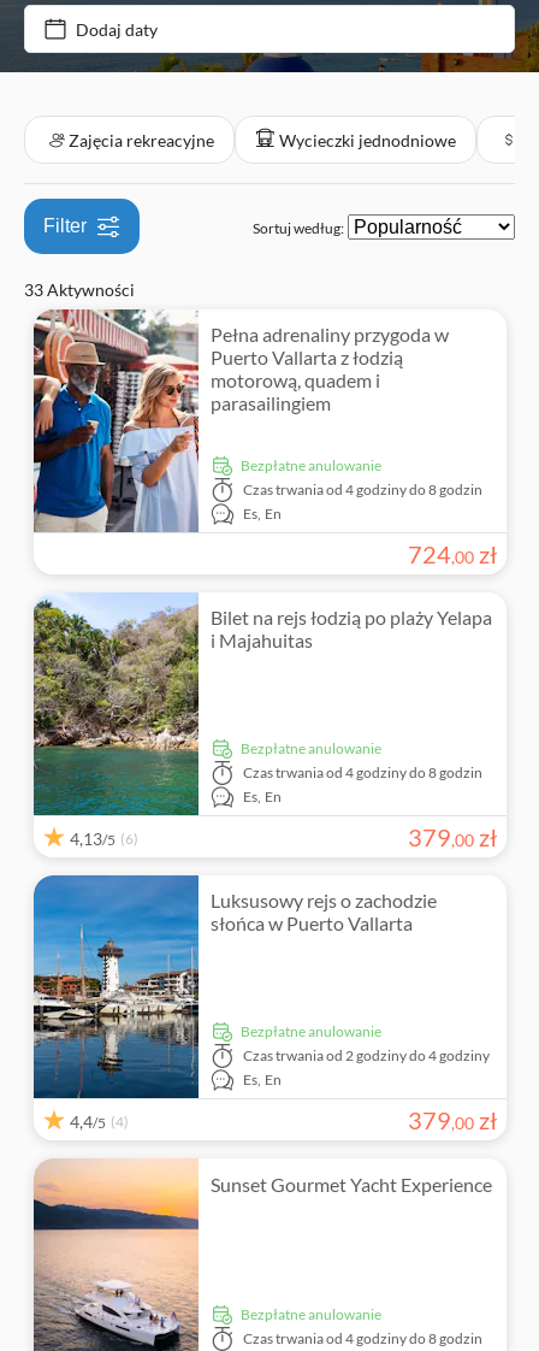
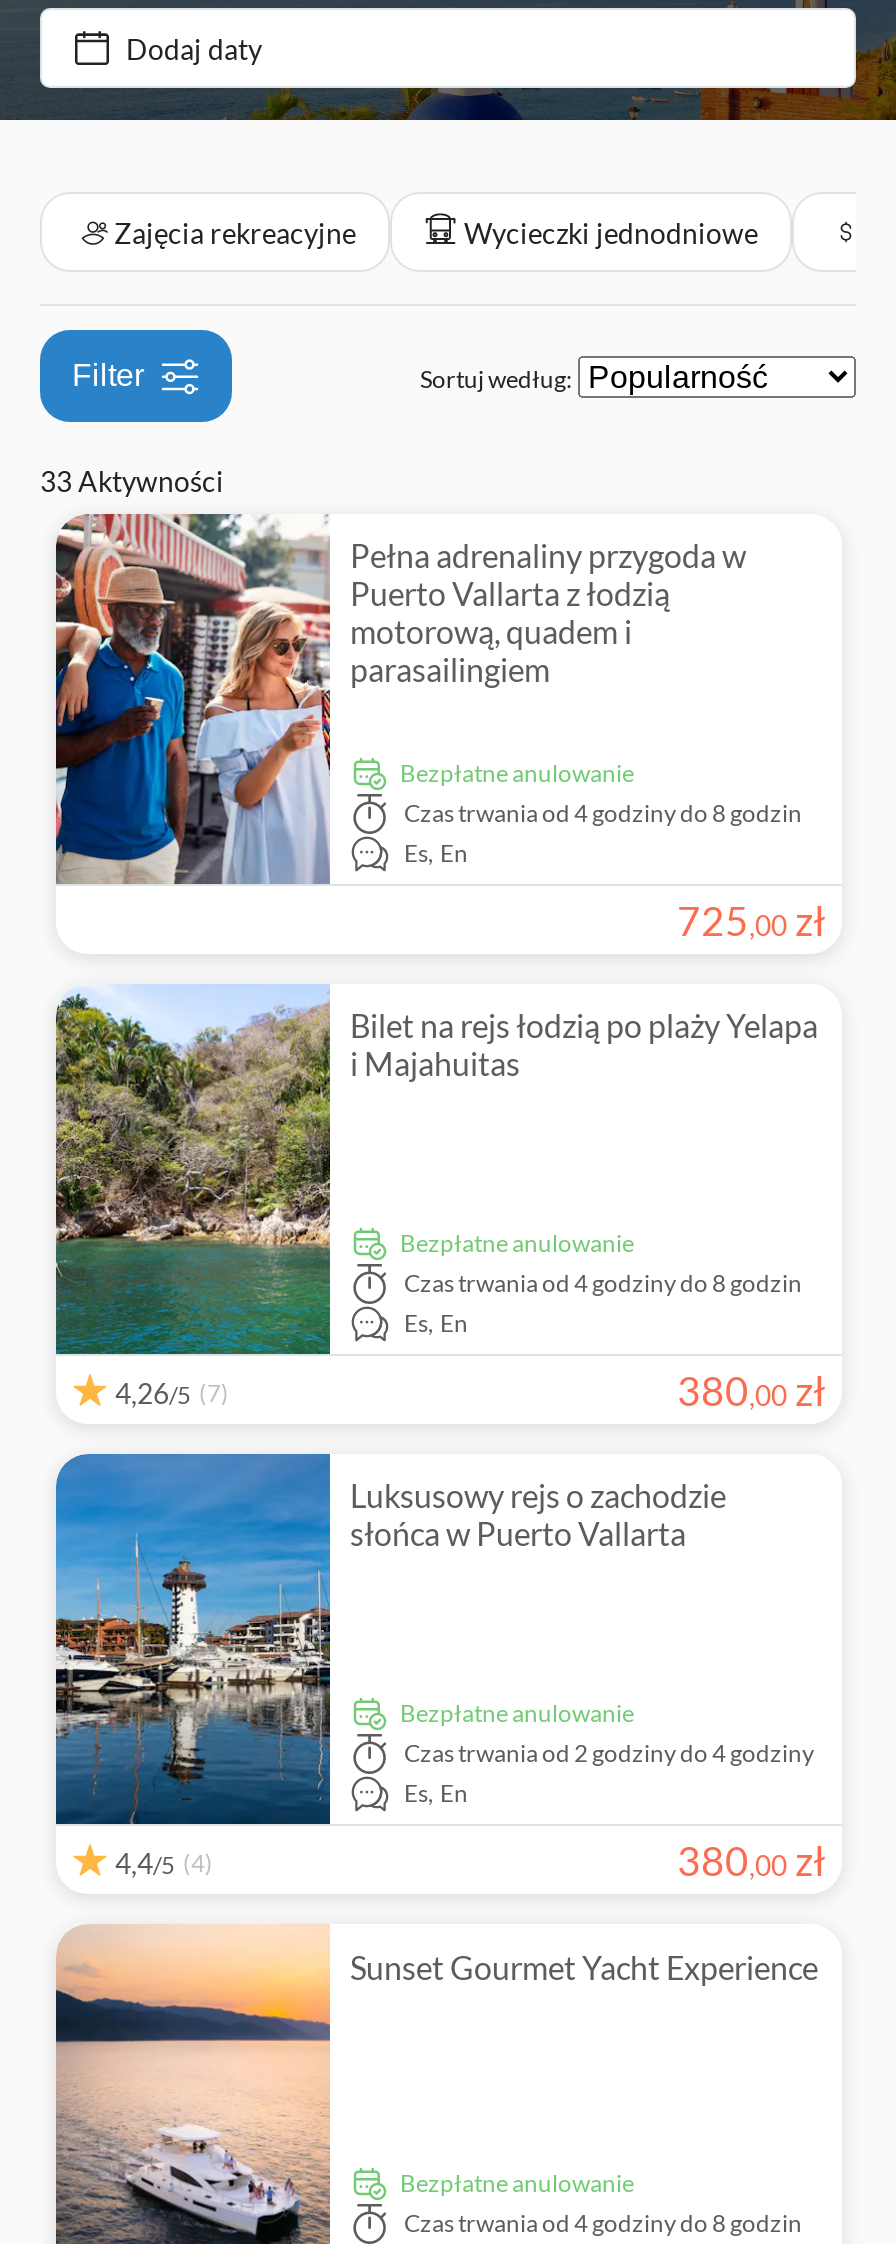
- 724, 00 zł
+ 725, 00 zł

- 4,13/5 (6)
+ 4,26/5 (7)

- 379, 00 zł
+ 380, 00 zł

- 379, 00 zł
+ 380, 00 zł
